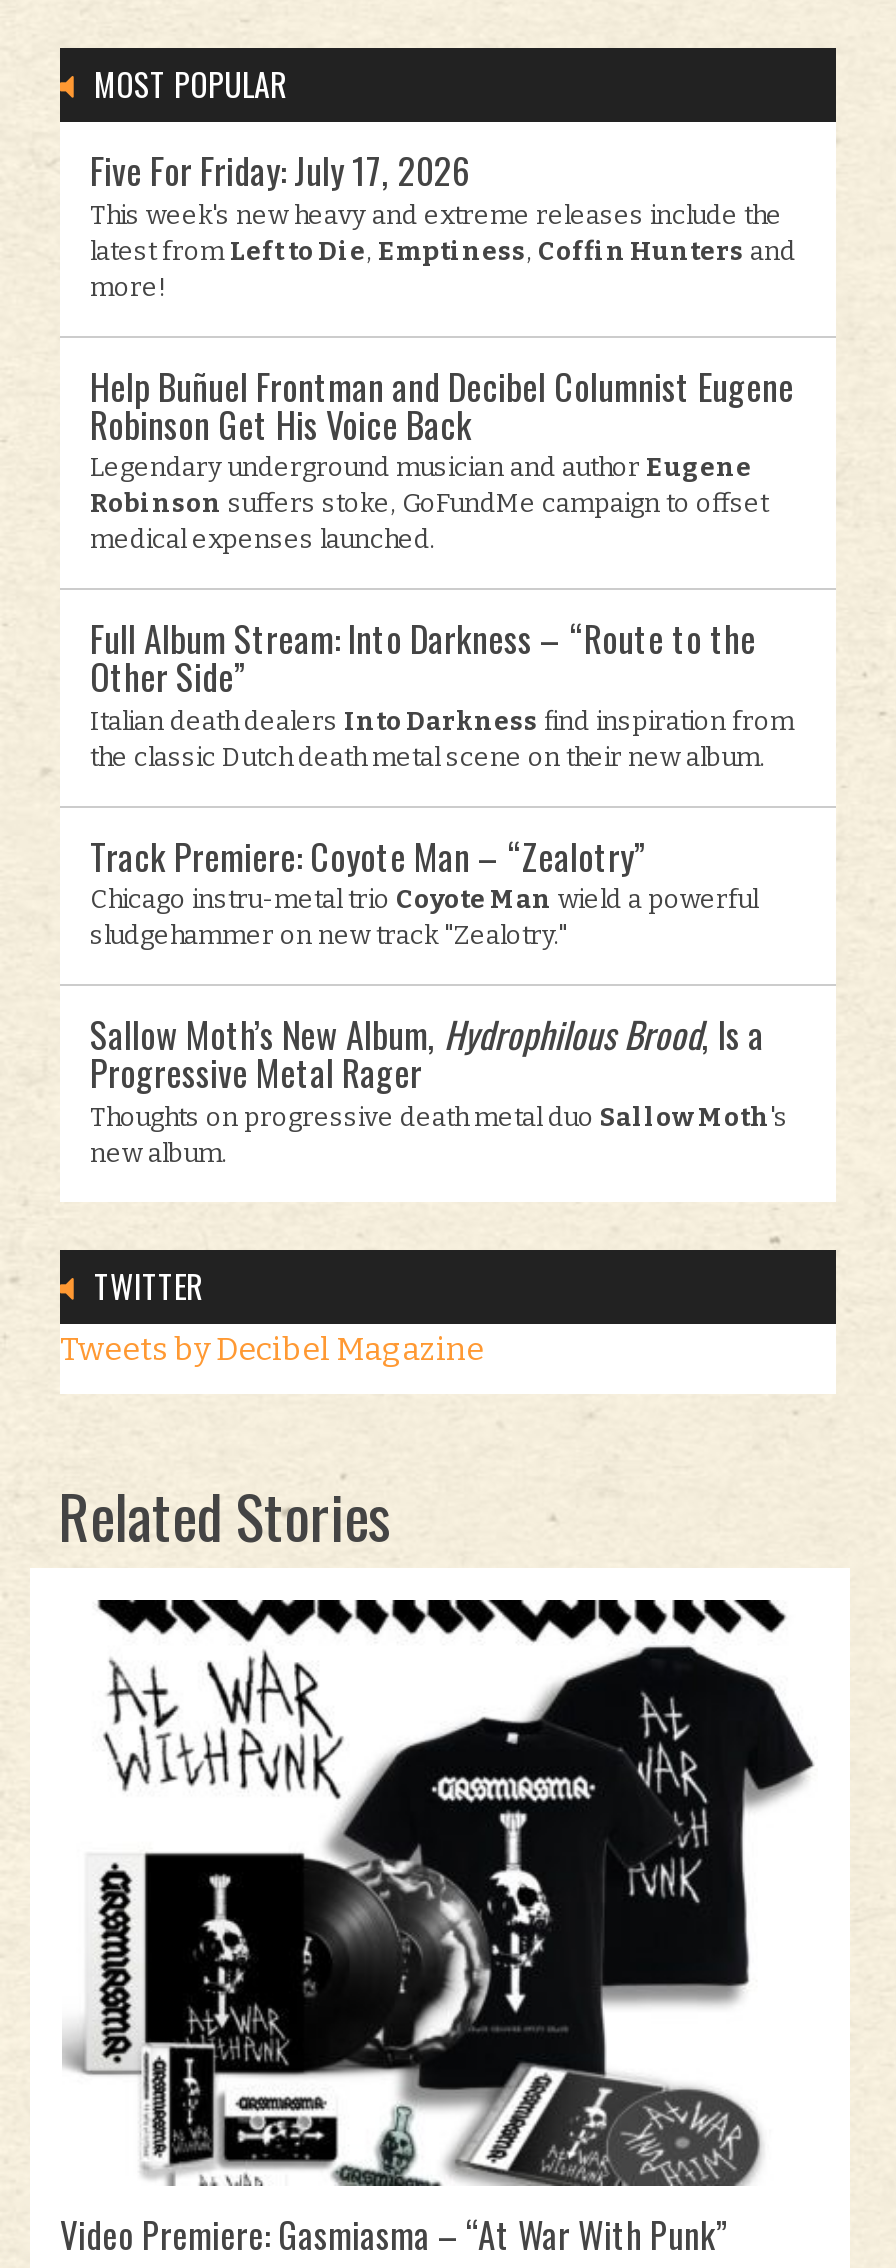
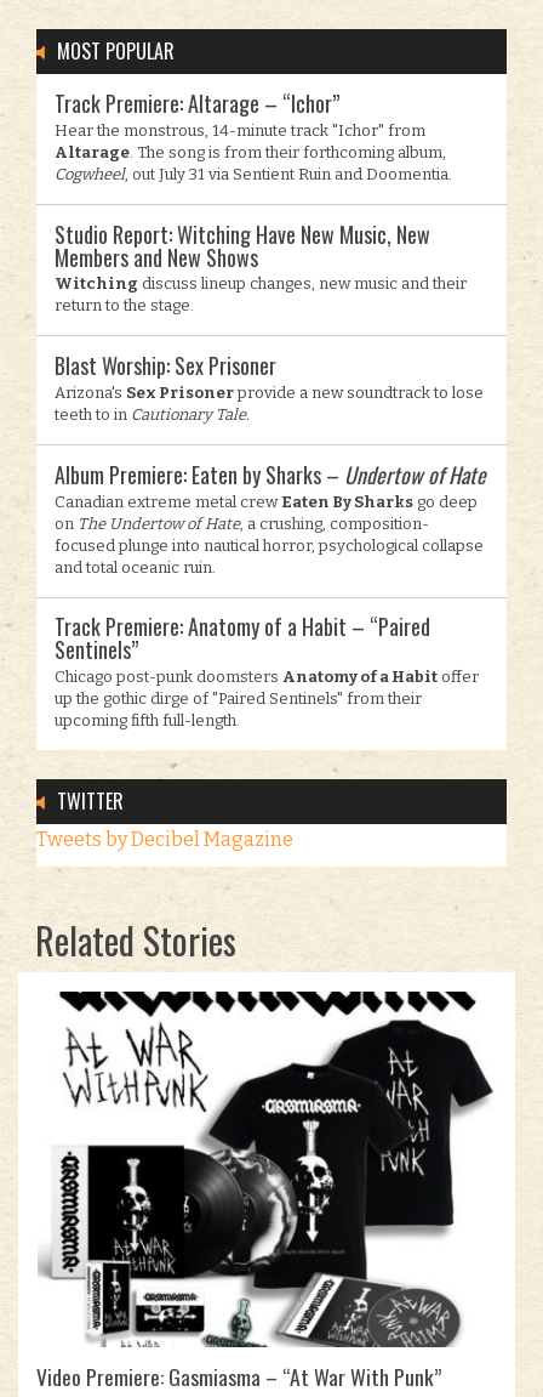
- Five For Friday: July 17, 2026
- This week's new heavy and extreme releases include the
- latest from Left to Die, Emptiness, Coffin Hunters and
- more!
+ Track Premiere: Altarage – “Ichor”
+ Hear the monstrous, 14-minute track "Ichor" from
+ Altarage. The song is from their forthcoming album,
+ Cogwheel, out July 31 via Sentient Ruin and Doomentia.

- Help Buñuel Frontman and Decibel Columnist Eugene
- Robinson Get His Voice Back
- Legendary underground musician and author Eugene
- Robinson suffers stoke, GoFundMe campaign to offset
- medical expenses launched.
+ Studio Report: Witching Have New Music, New
+ Members and New Shows
+ Witching discuss lineup changes, new music and their
+ return to the stage.

- Full Album Stream: Into Darkness – “Route to the
- Other Side”
- Italian death dealers Into Darkness find inspiration from
- the classic Dutch death metal scene on their new album.
+ Blast Worship: Sex Prisoner
+ Arizona's Sex Prisoner provide a new soundtrack to lose
+ teeth to in Cautionary Tale.

- Track Premiere: Coyote Man – “Zealotry”
- Chicago instru-metal trio Coyote Man wield a powerful
- sludgehammer on new track "Zealotry."
+ Album Premiere: Eaten by Sharks – Undertow of Hate
+ Canadian extreme metal crew Eaten By Sharks go deep
+ on The Undertow of Hate, a crushing, composition-
+ focused plunge into nautical horror, psychological collapse
+ and total oceanic ruin.

- Sallow Moth’s New Album, Hydrophilous Brood, Is a
- Progressive Metal Rager
- Thoughts on progressive death metal duo Sallow Moth's
- new album.
+ Track Premiere: Anatomy of a Habit – “Paired
+ Sentinels”
+ Chicago post-punk doomsters Anatomy of a Habit offer
+ up the gothic dirge of "Paired Sentinels" from their
+ upcoming fifth full-length.
